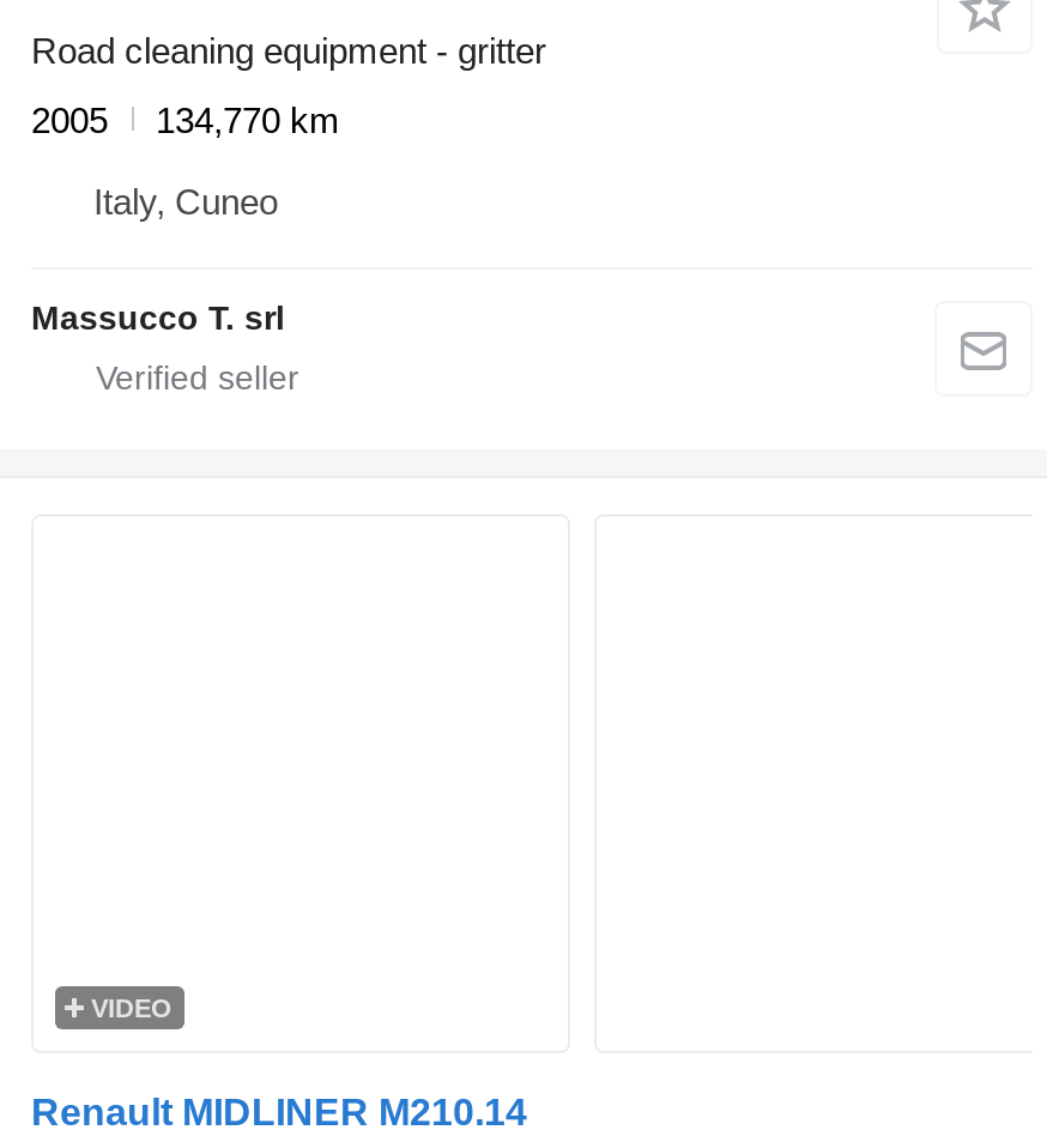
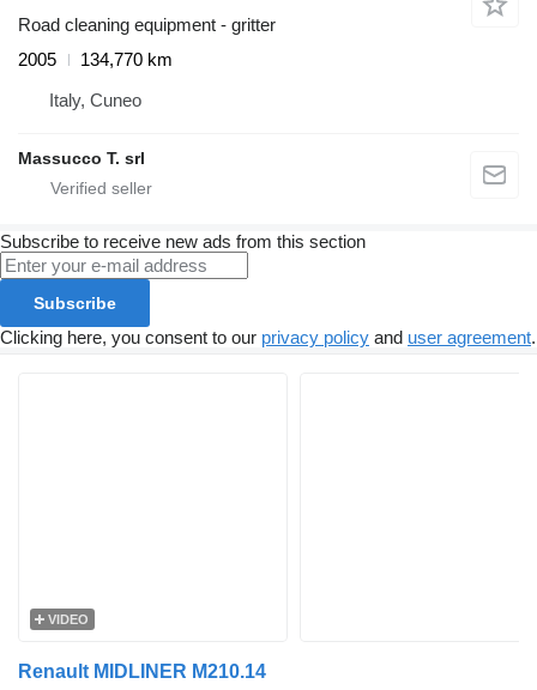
+ Subscribe to receive new ads from this section
+ Subscribe
+ Clicking here, you consent to our privacy policy and user agreement.
